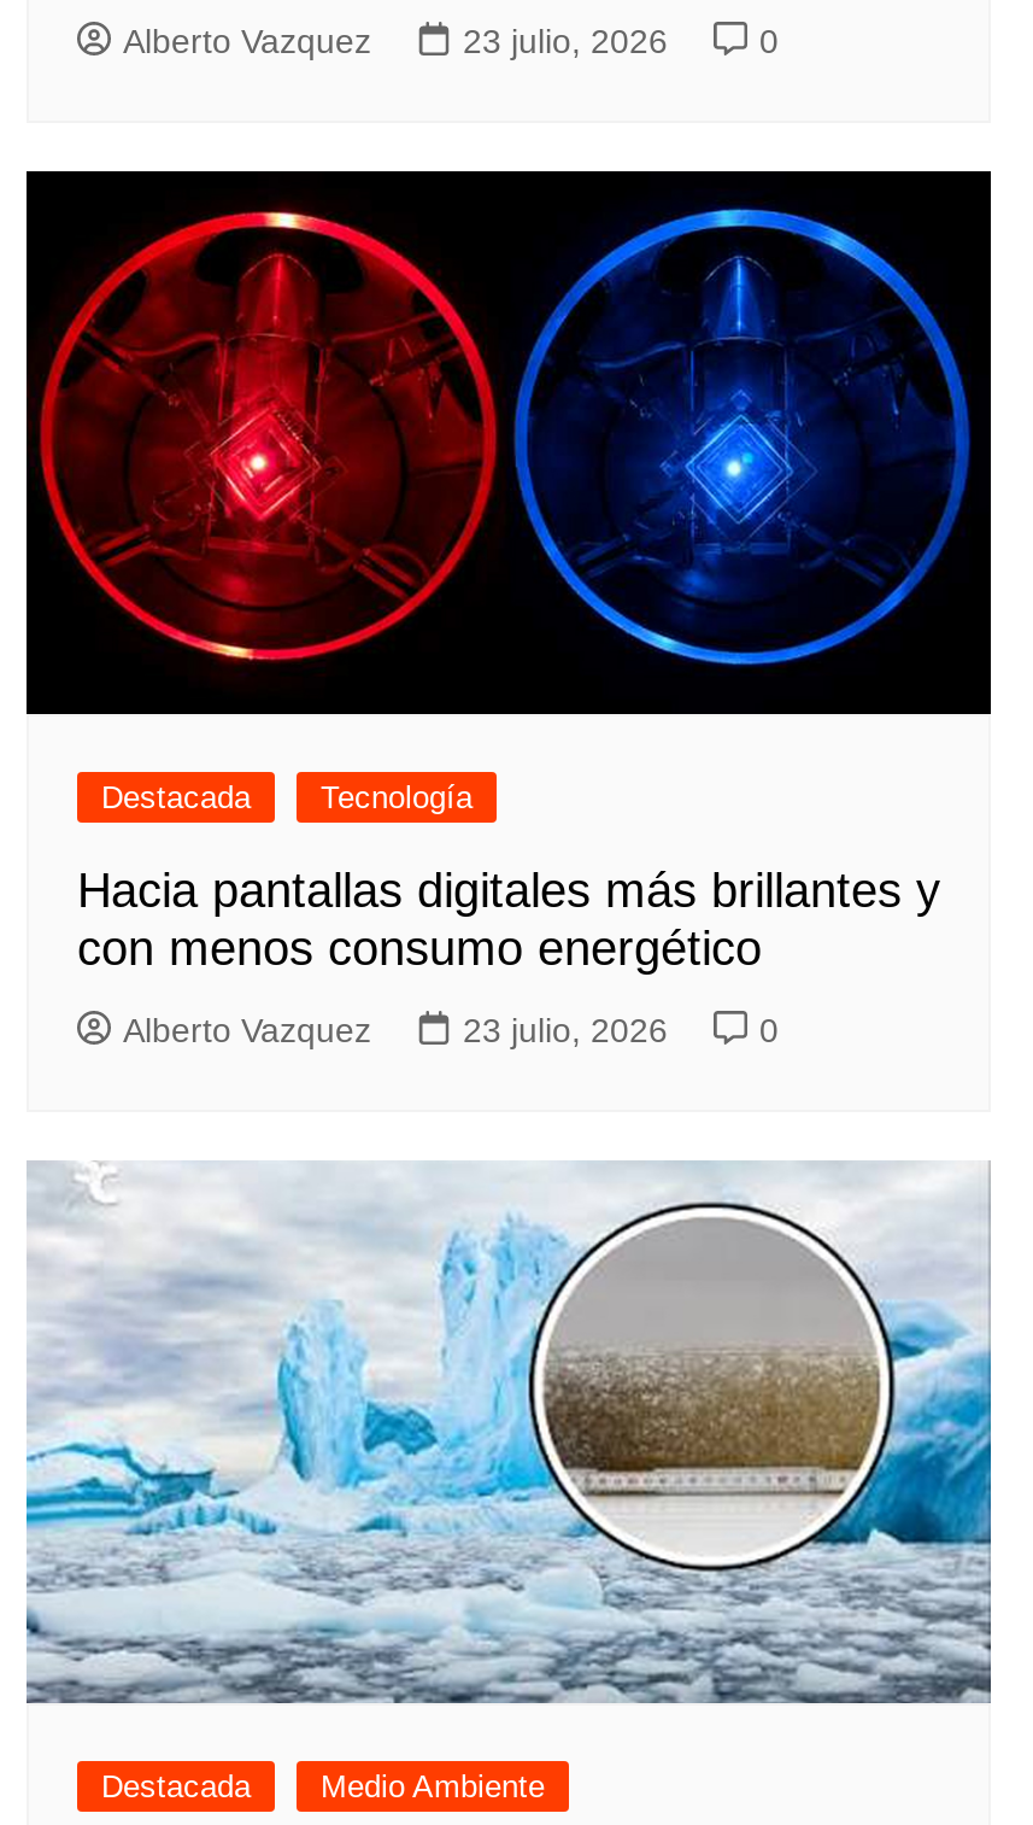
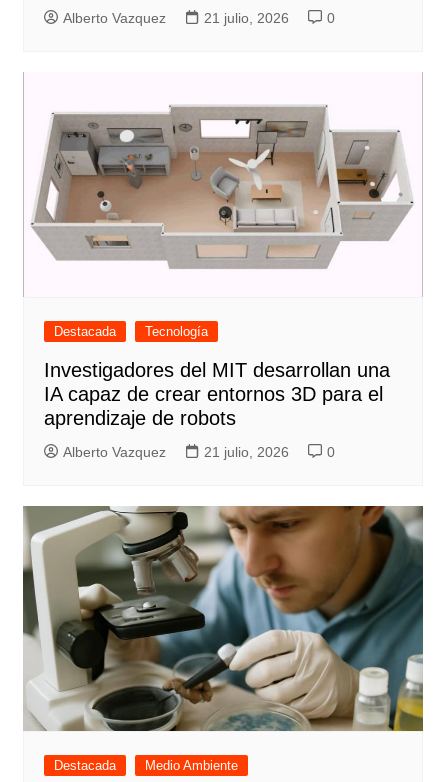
- 23 julio, 2026
+ 21 julio, 2026

- [image]
+ [image]

- Hacia pantallas digitales más brillantes y
- con menos consumo energético
+ Investigadores del MIT desarrollan una
+ IA capaz de crear entornos 3D para el
+ aprendizaje de robots

- 23 julio, 2026
+ 21 julio, 2026

- [image]
+ [image]
